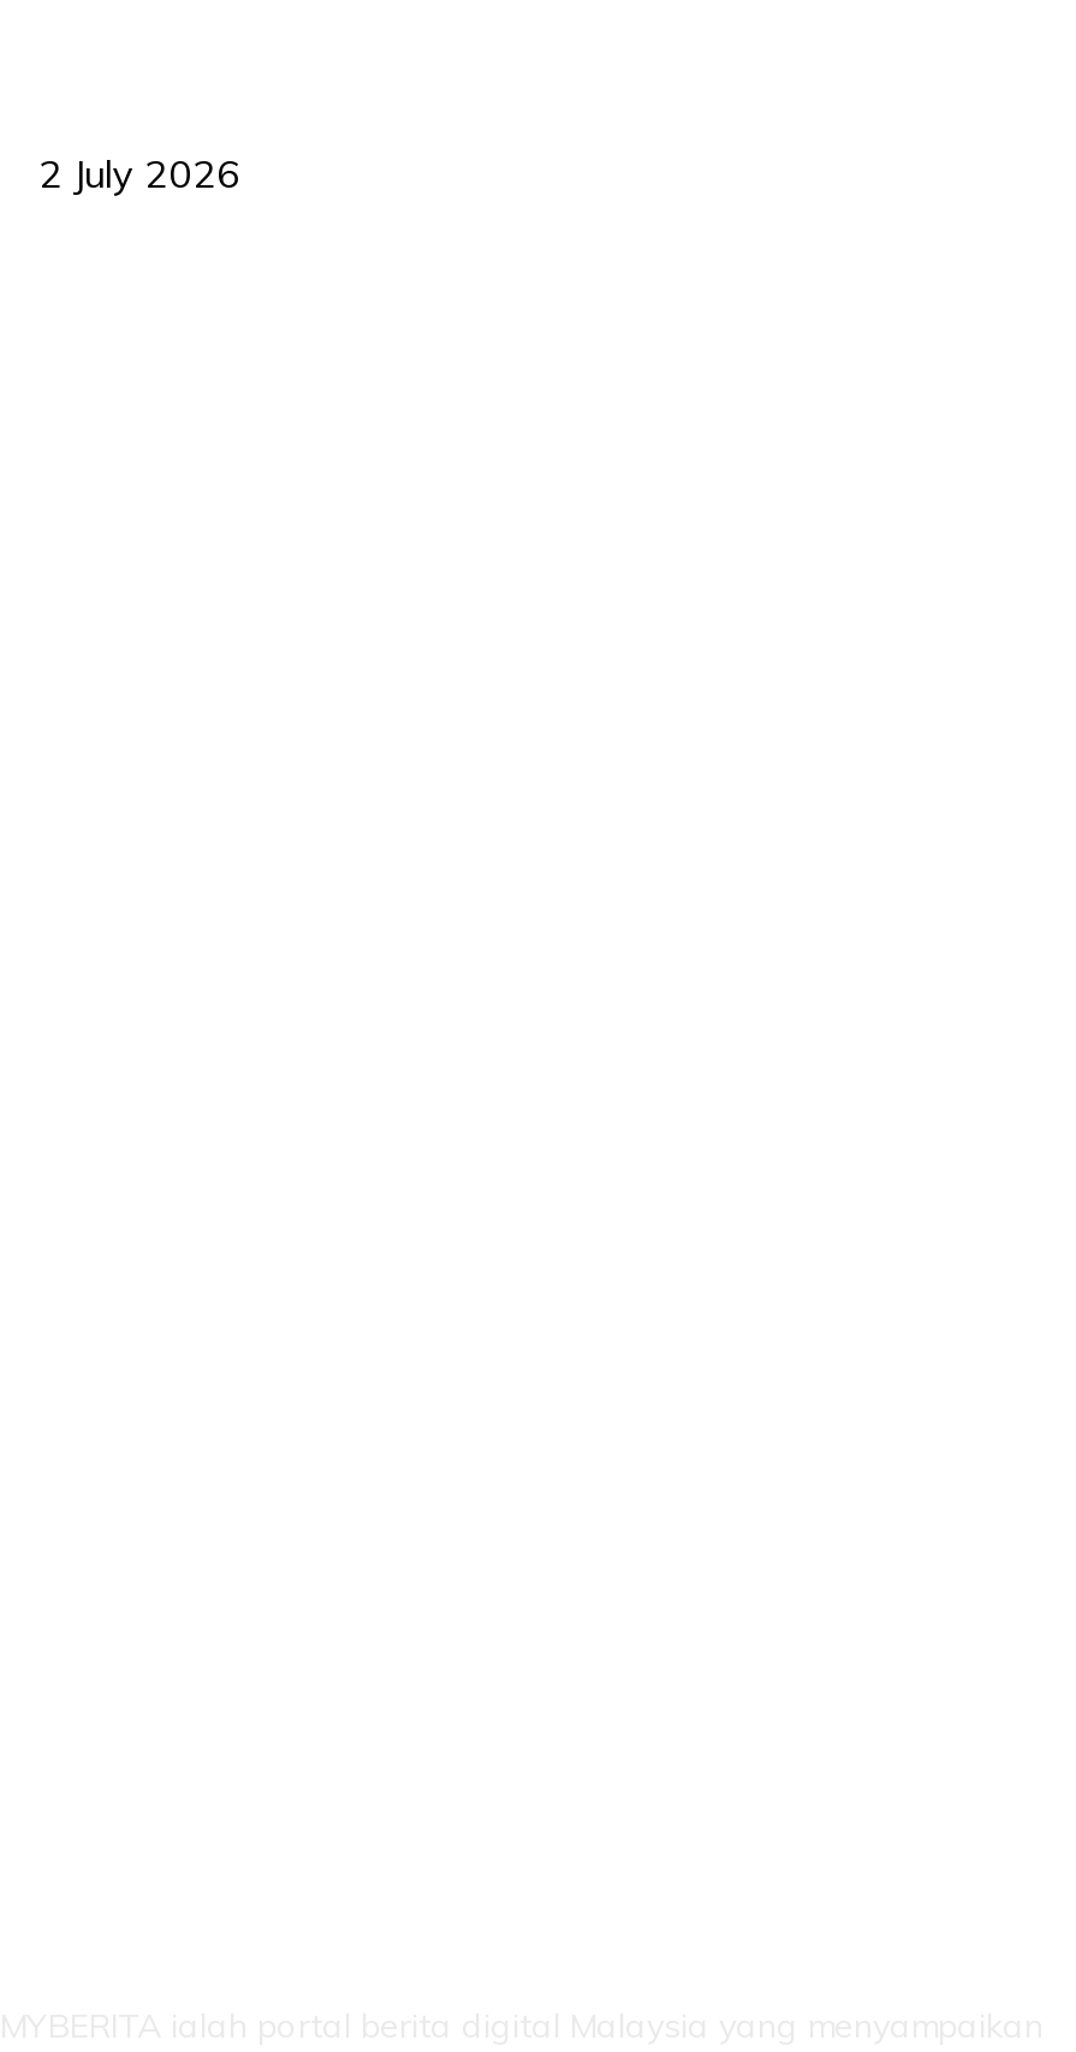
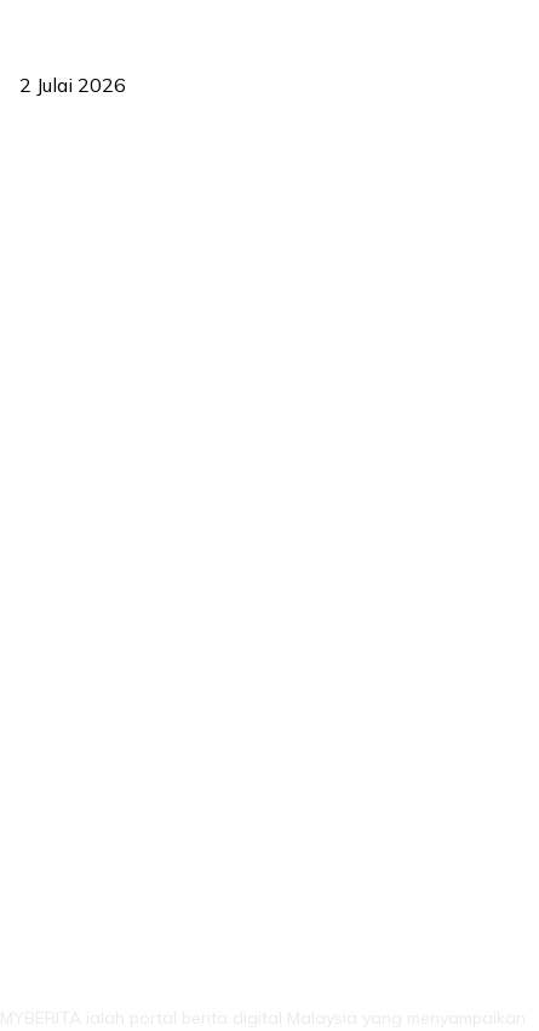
- 2 July 2026
+ 2 Julai 2026
